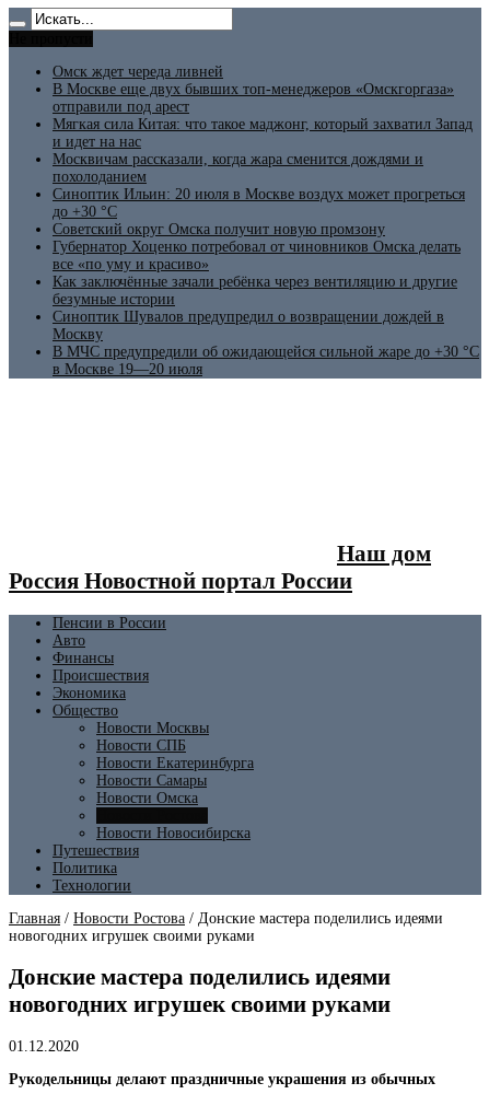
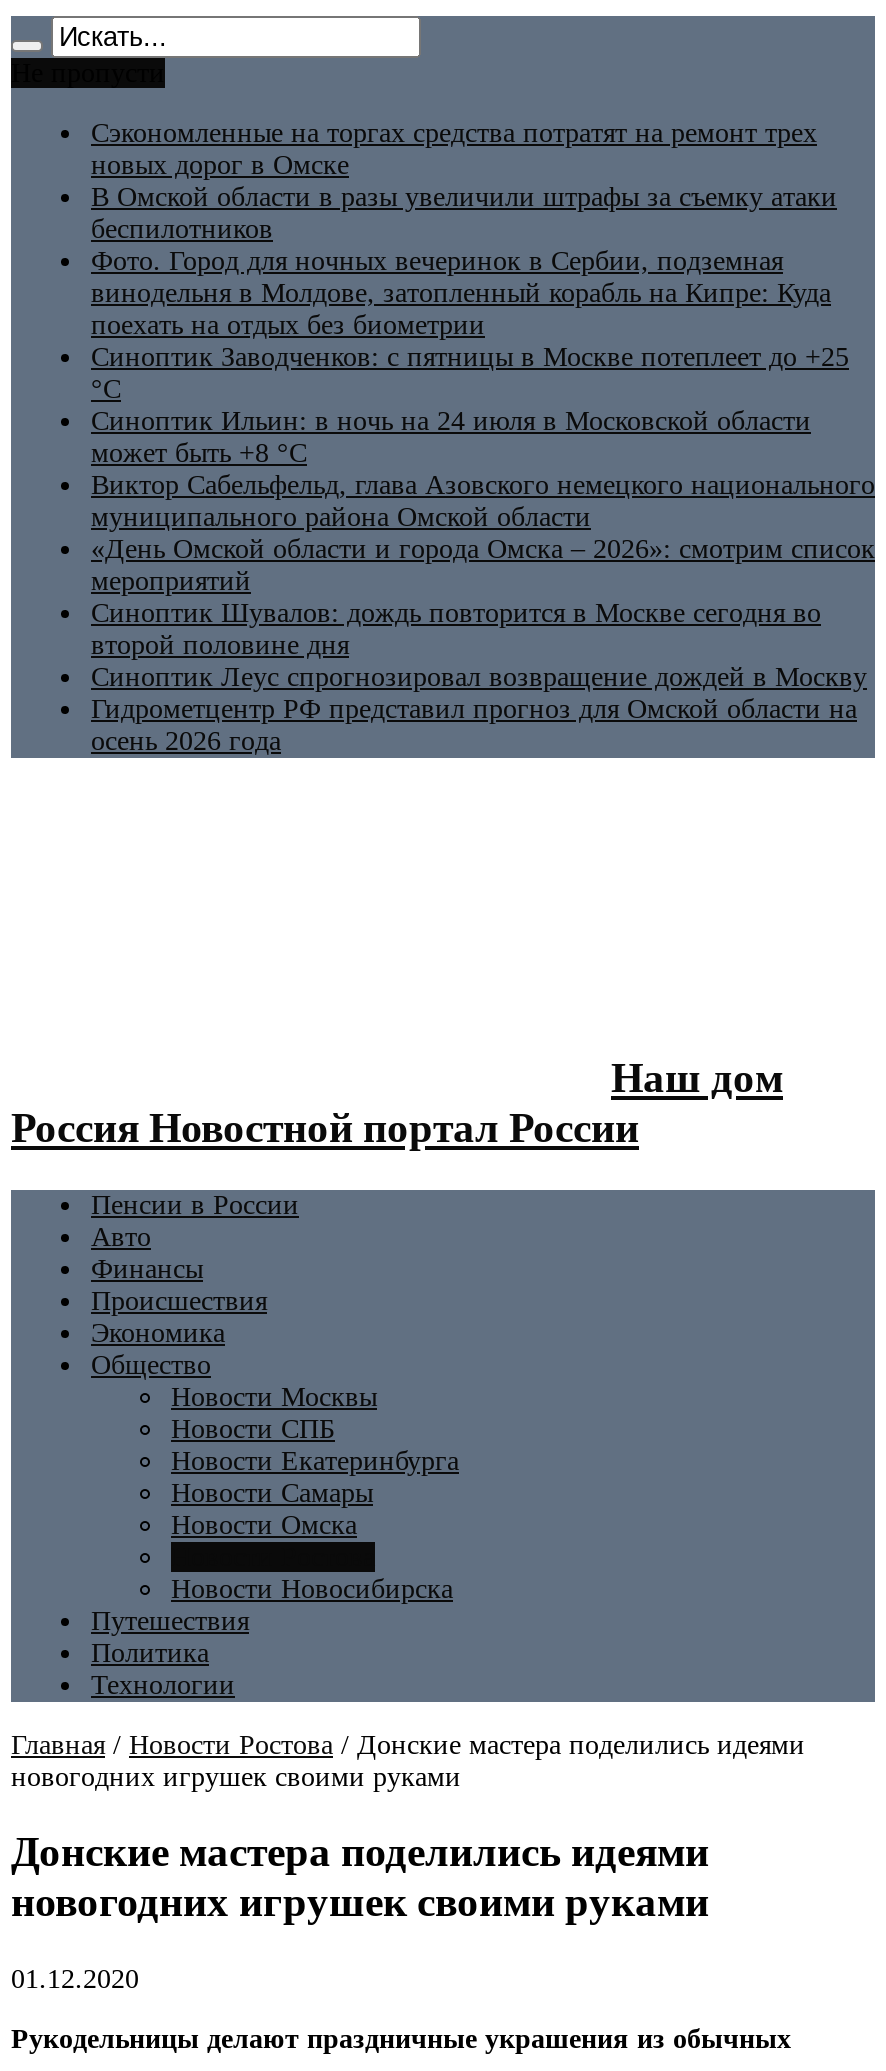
- Омск ждет череда ливней
- В Москве еще двух бывших топ-менеджеров «Омскгоргаза»
- отправили под арест
- Мягкая сила Китая: что такое маджонг, который захватил Запад
- и идет на нас
- Москвичам рассказали, когда жара сменится дождями и
- похолоданием
- Синоптик Ильин: 20 июля в Москве воздух может прогреться
- до +30 °C
- Советский округ Омска получит новую промзону
- Губернатор Хоценко потребовал от чиновников Омска делать
- все «по уму и красиво»
- Как заключённые зачали ребёнка через вентиляцию и другие
- безумные истории
- Синоптик Шувалов предупредил о возвращении дождей в
- Москву
- В МЧС предупредили об ожидающейся сильной жаре до +30 °С
- в Москве 19—20 июля
+ Сэкономленные на торгах средства потратят на ремонт трех
+ новых дорог в Омске
+ В Омской области в разы увеличили штрафы за съемку атаки
+ беспилотников
+ Фото. Город для ночных вечеринок в Сербии, подземная
+ винодельня в Молдове, затопленный корабль на Кипре: Куда
+ поехать на отдых без биометрии
+ Синоптик Заводченков: с пятницы в Москве потеплеет до +25
+ °C
+ Синоптик Ильин: в ночь на 24 июля в Московской области
+ может быть +8 °C
+ Виктор Сабельфельд, глава Азовского немецкого национального
+ муниципального района Омской области
+ «День Омской области и города Омска – 2026»: смотрим список
+ мероприятий
+ Синоптик Шувалов: дождь повторится в Москве сегодня во
+ второй половине дня
+ Синоптик Леус спрогнозировал возвращение дождей в Москву
+ Гидрометцентр РФ представил прогноз для Омской области на
+ осень 2026 года
